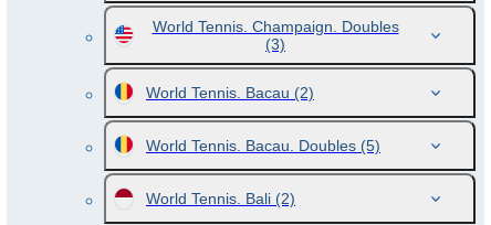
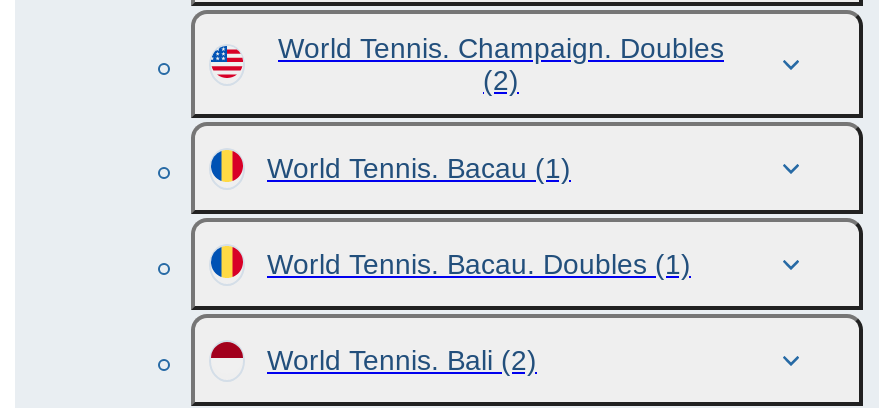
- (3)
+ (2)

- World Tennis. Bacau (2)
+ World Tennis. Bacau (1)

- World Tennis. Bacau. Doubles (5)
+ World Tennis. Bacau. Doubles (1)
